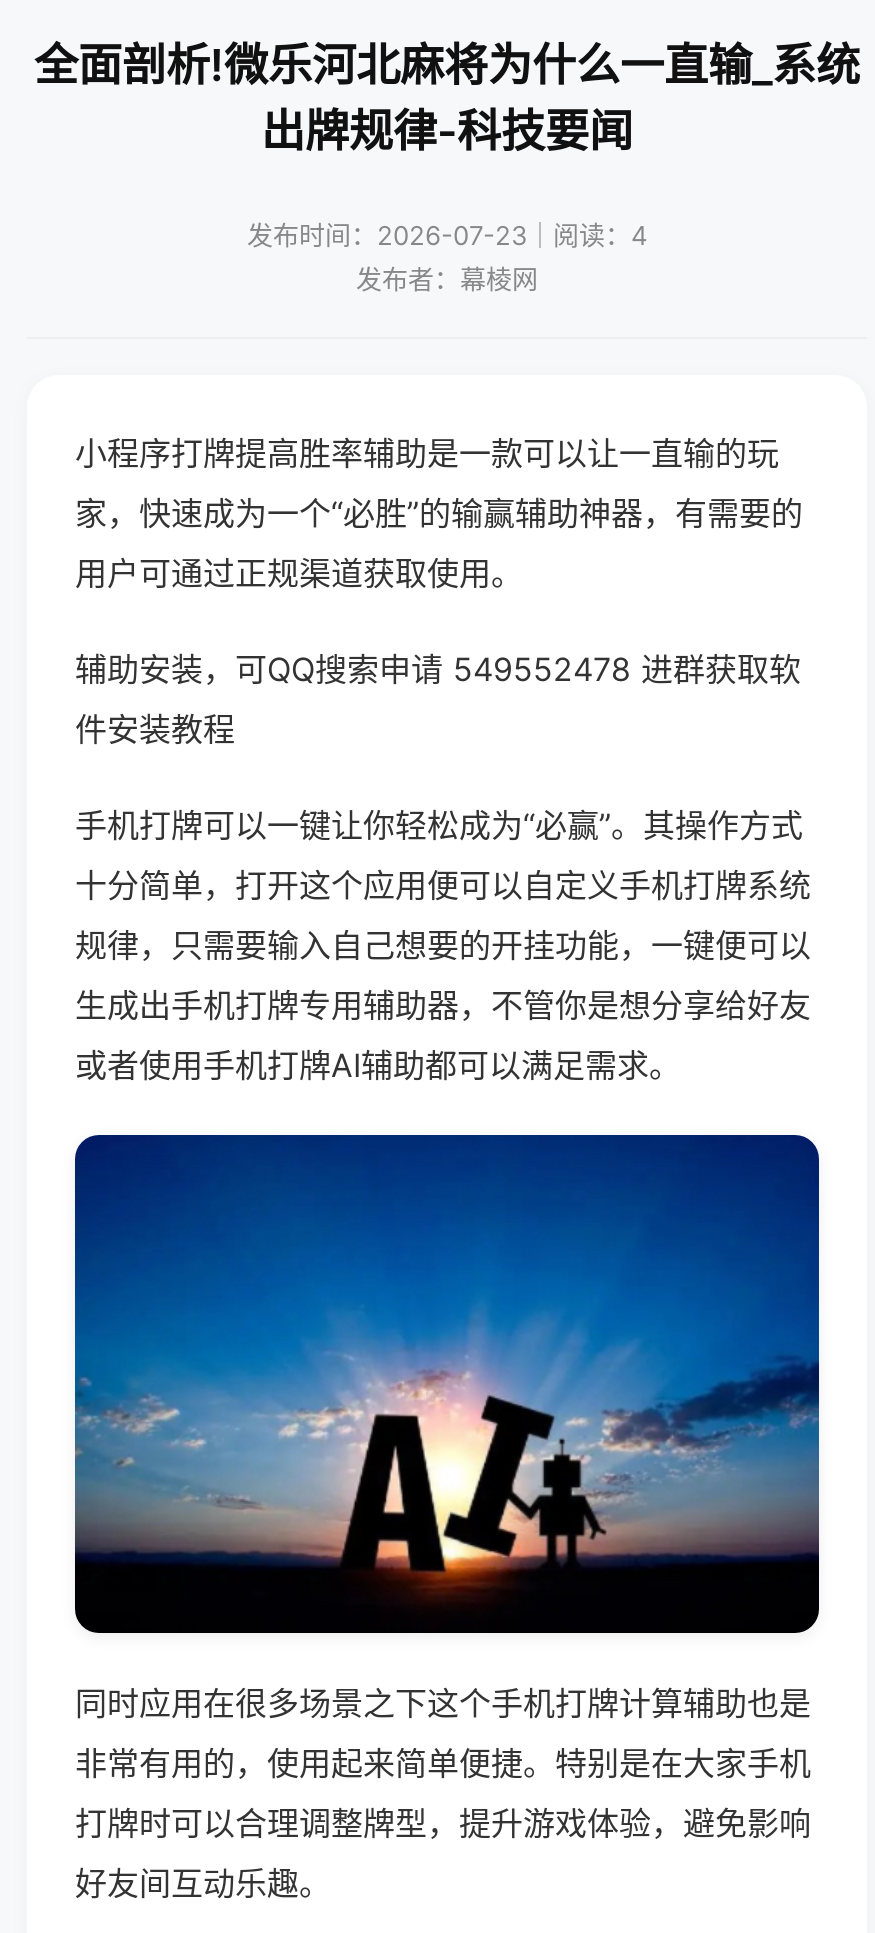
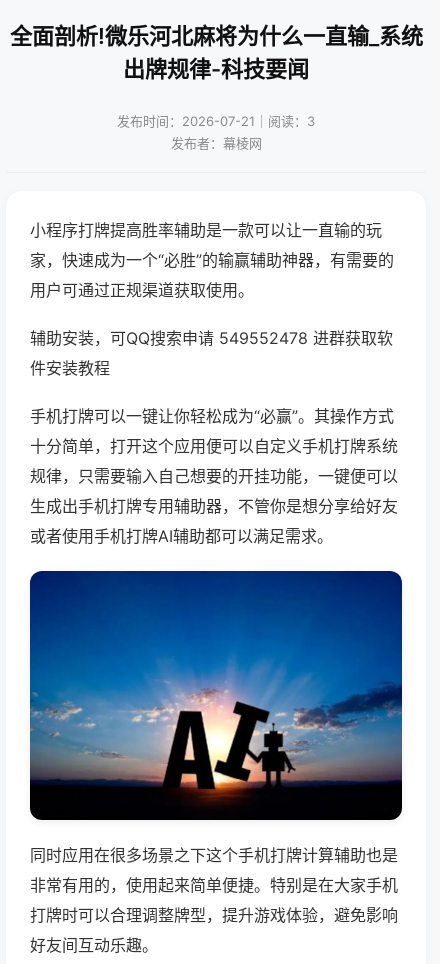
- 发布时间：2026-07-23｜阅读：4
+ 发布时间：2026-07-21｜阅读：3
